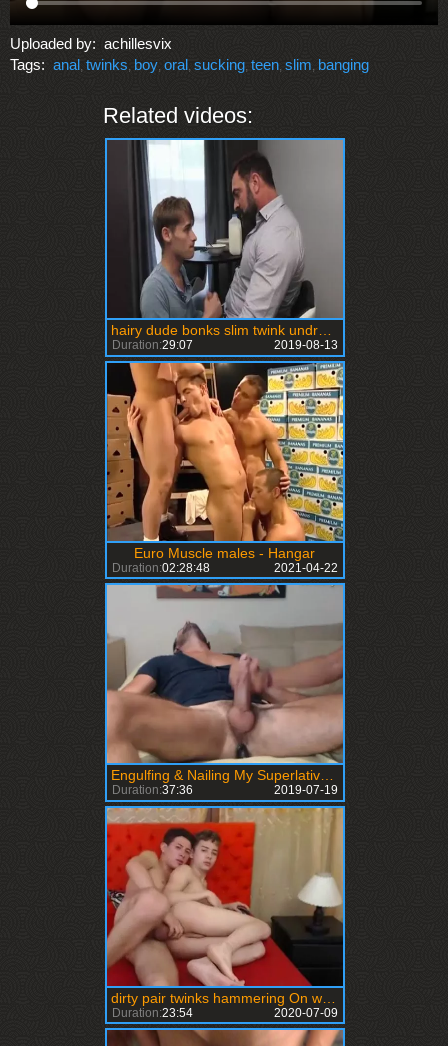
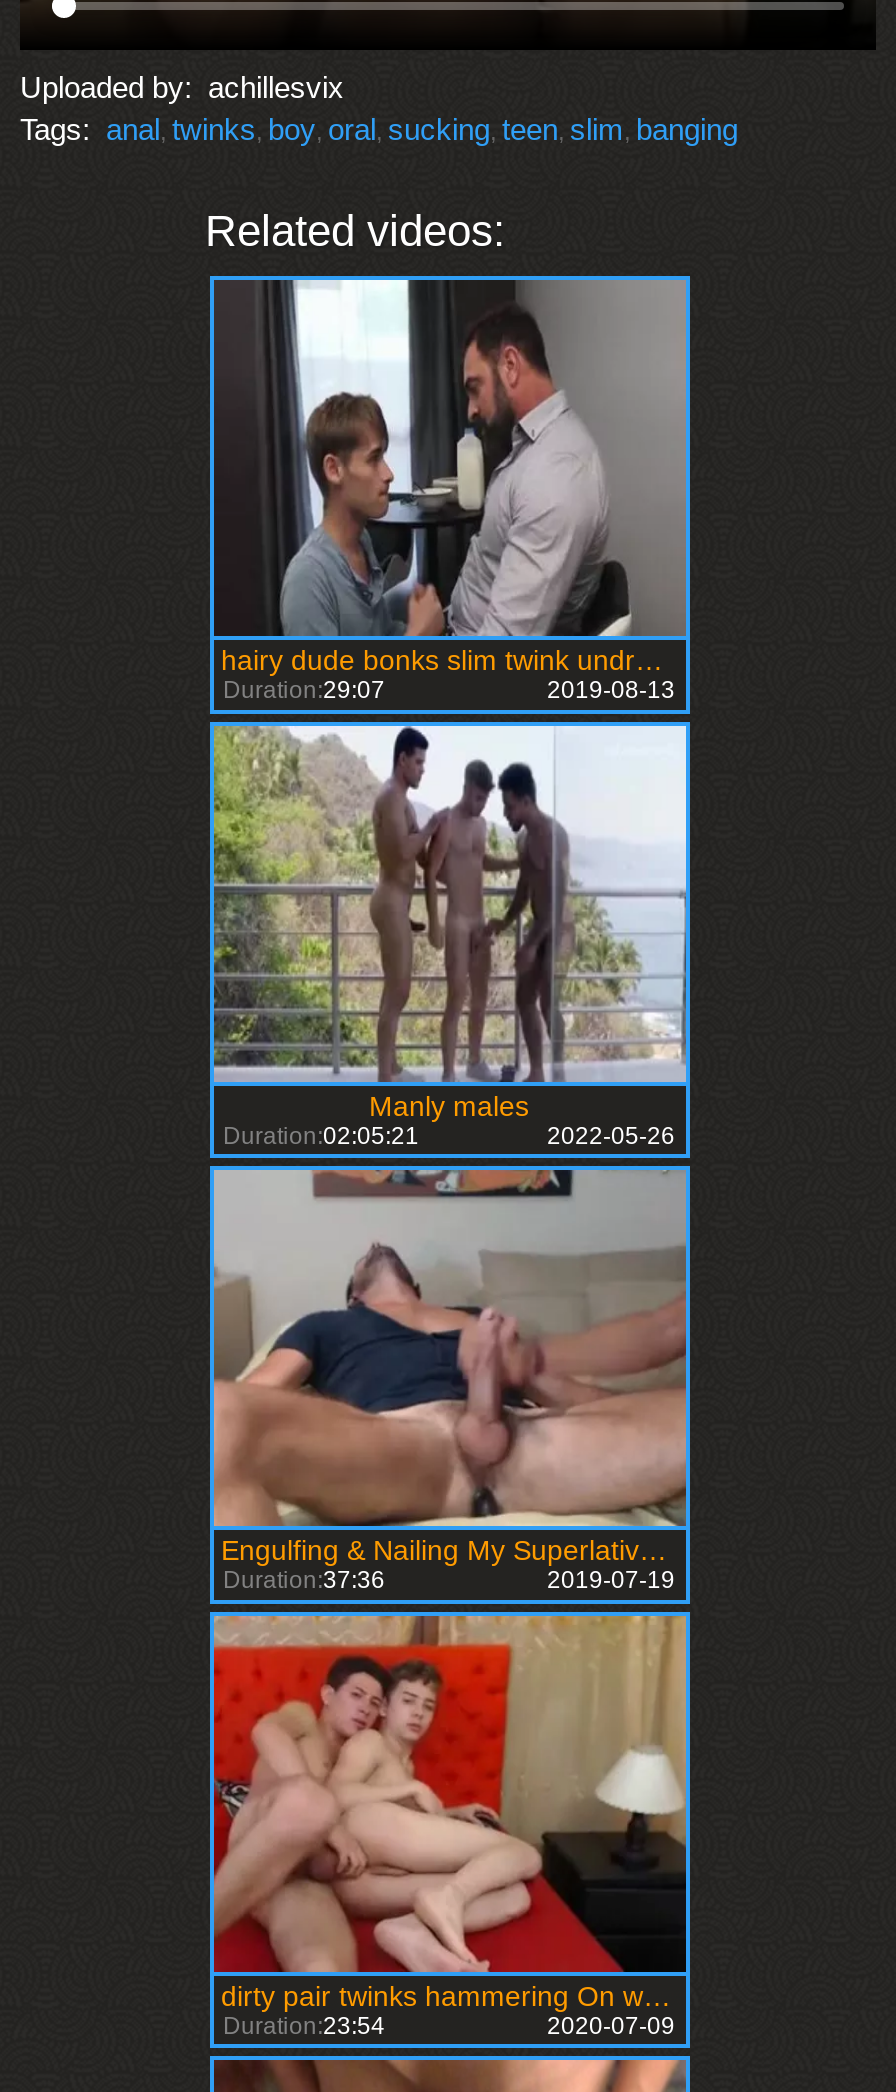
- [image]
- Euro Muscle males - Hangar
- Duration: 02:28:48
- 2021-04-22
+ [image]
+ Manly males
+ Duration: 02:05:21
+ 2022-05-26
